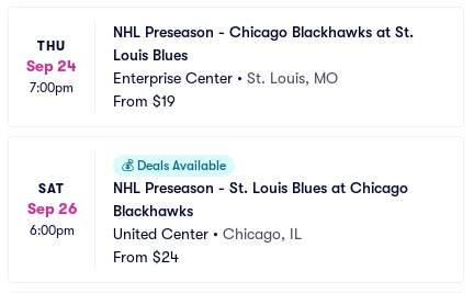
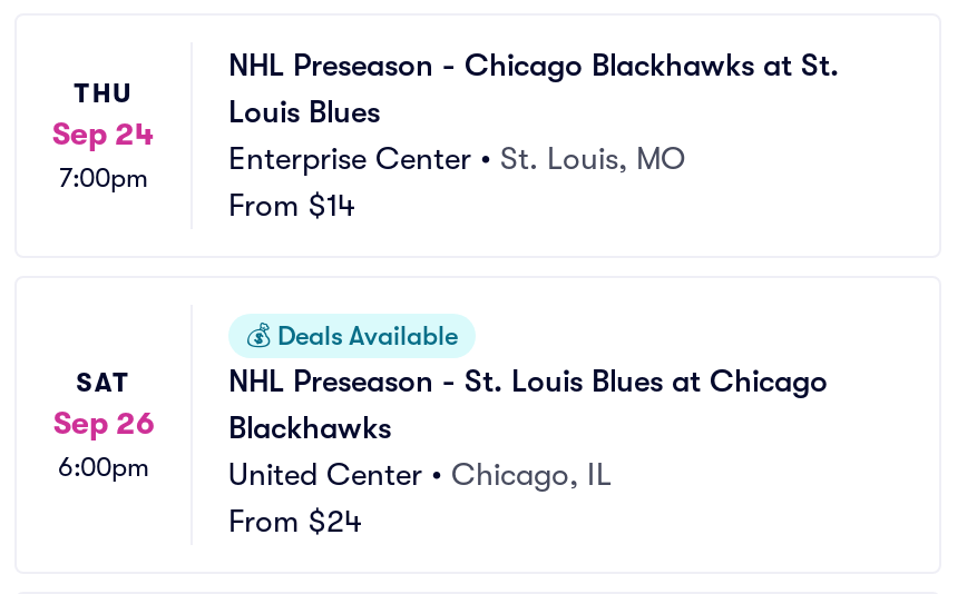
- From $19
+ From $14
